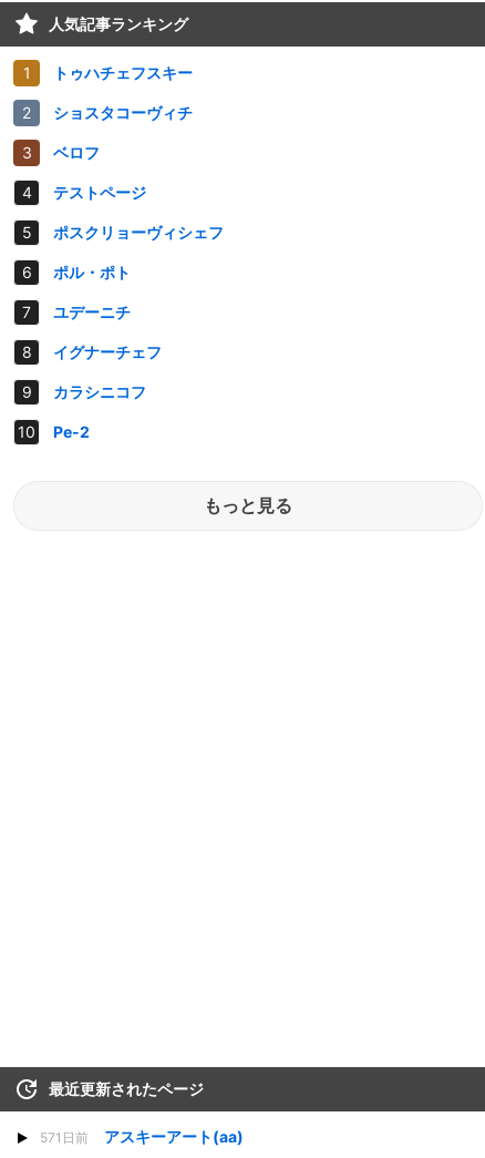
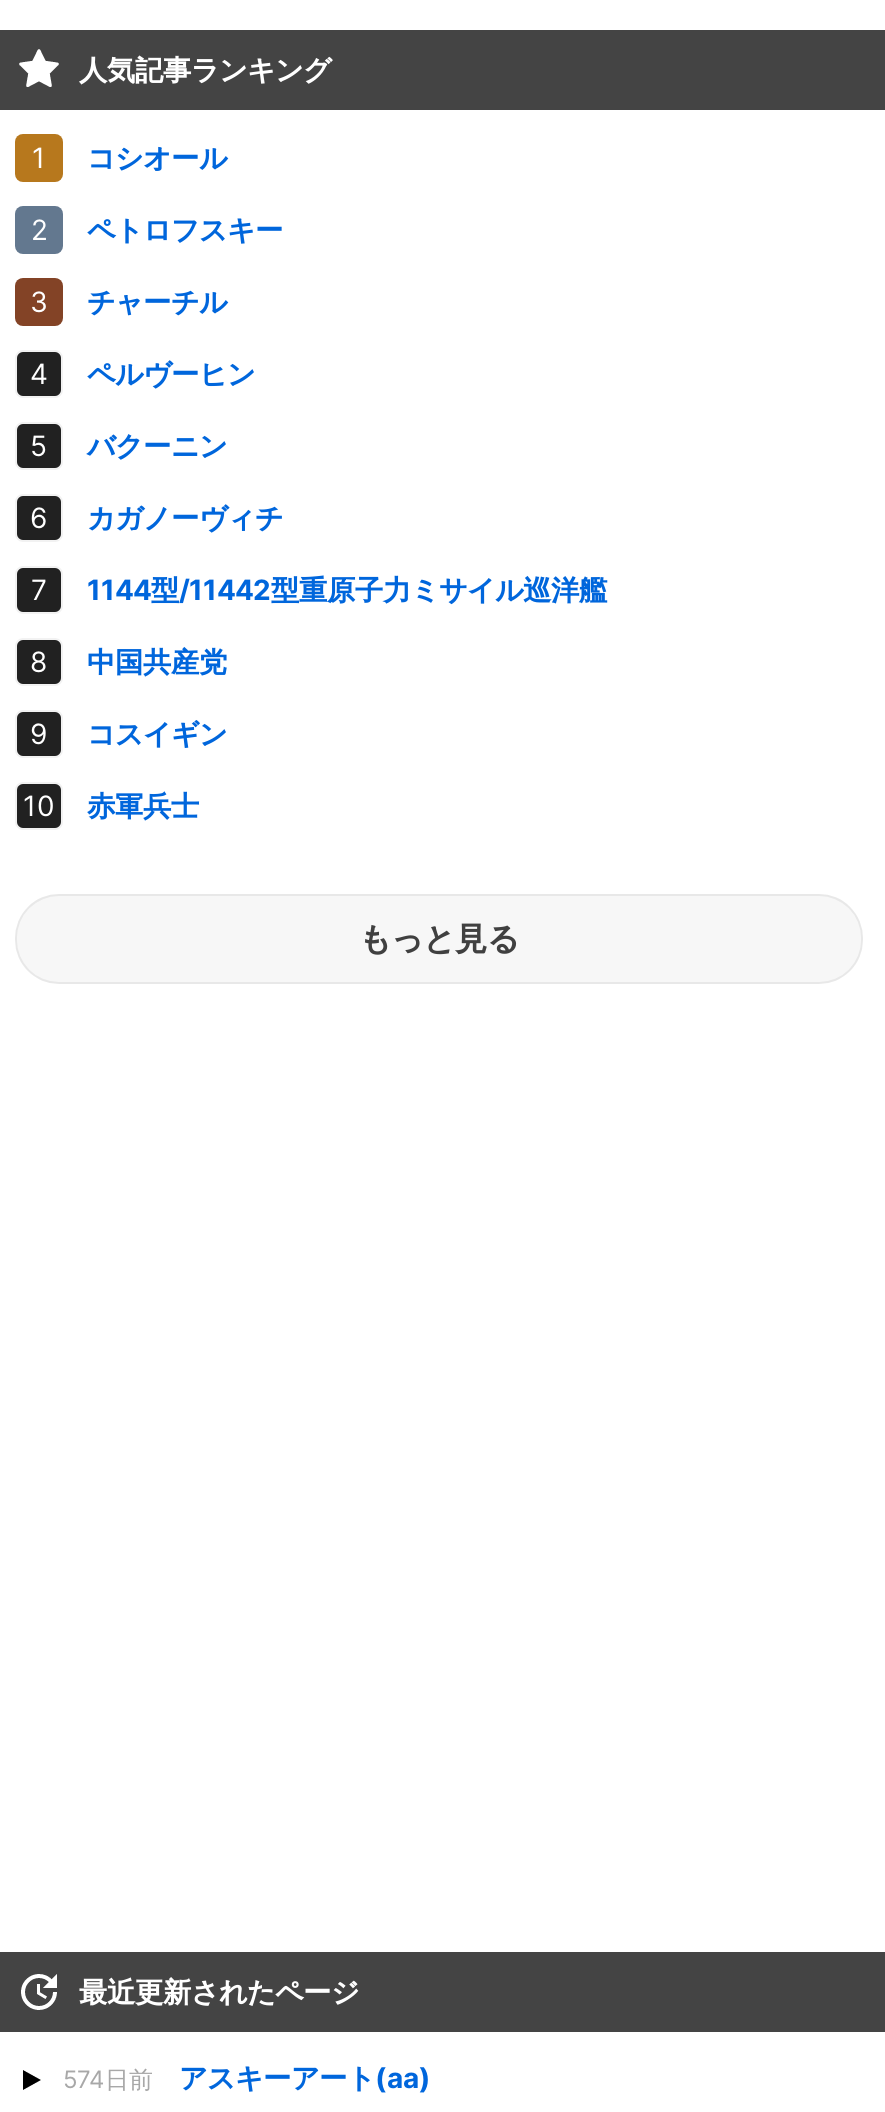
- トゥハチェフスキー
+ コシオール

- ショスタコーヴィチ
+ ペトロフスキー

- ベロフ
+ チャーチル

- テストページ
+ ペルヴーヒン

- ポスクリョーヴィシェフ
+ バクーニン

- ポル・ポト
+ カガノーヴィチ

- ユデーニチ
+ 1144型/11442型重原子力ミサイル巡洋艦

- イグナーチェフ
+ 中国共産党

- カラシニコフ
+ コスイギン

- Pe-2
+ 赤軍兵士

- 571日前 アスキーアート(aa)
+ 574日前 アスキーアート(aa)
